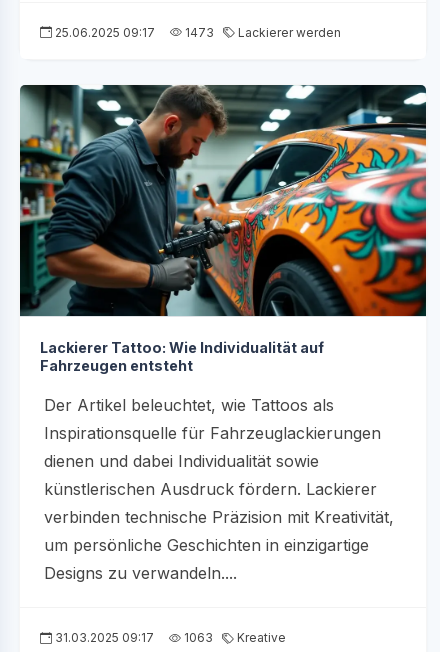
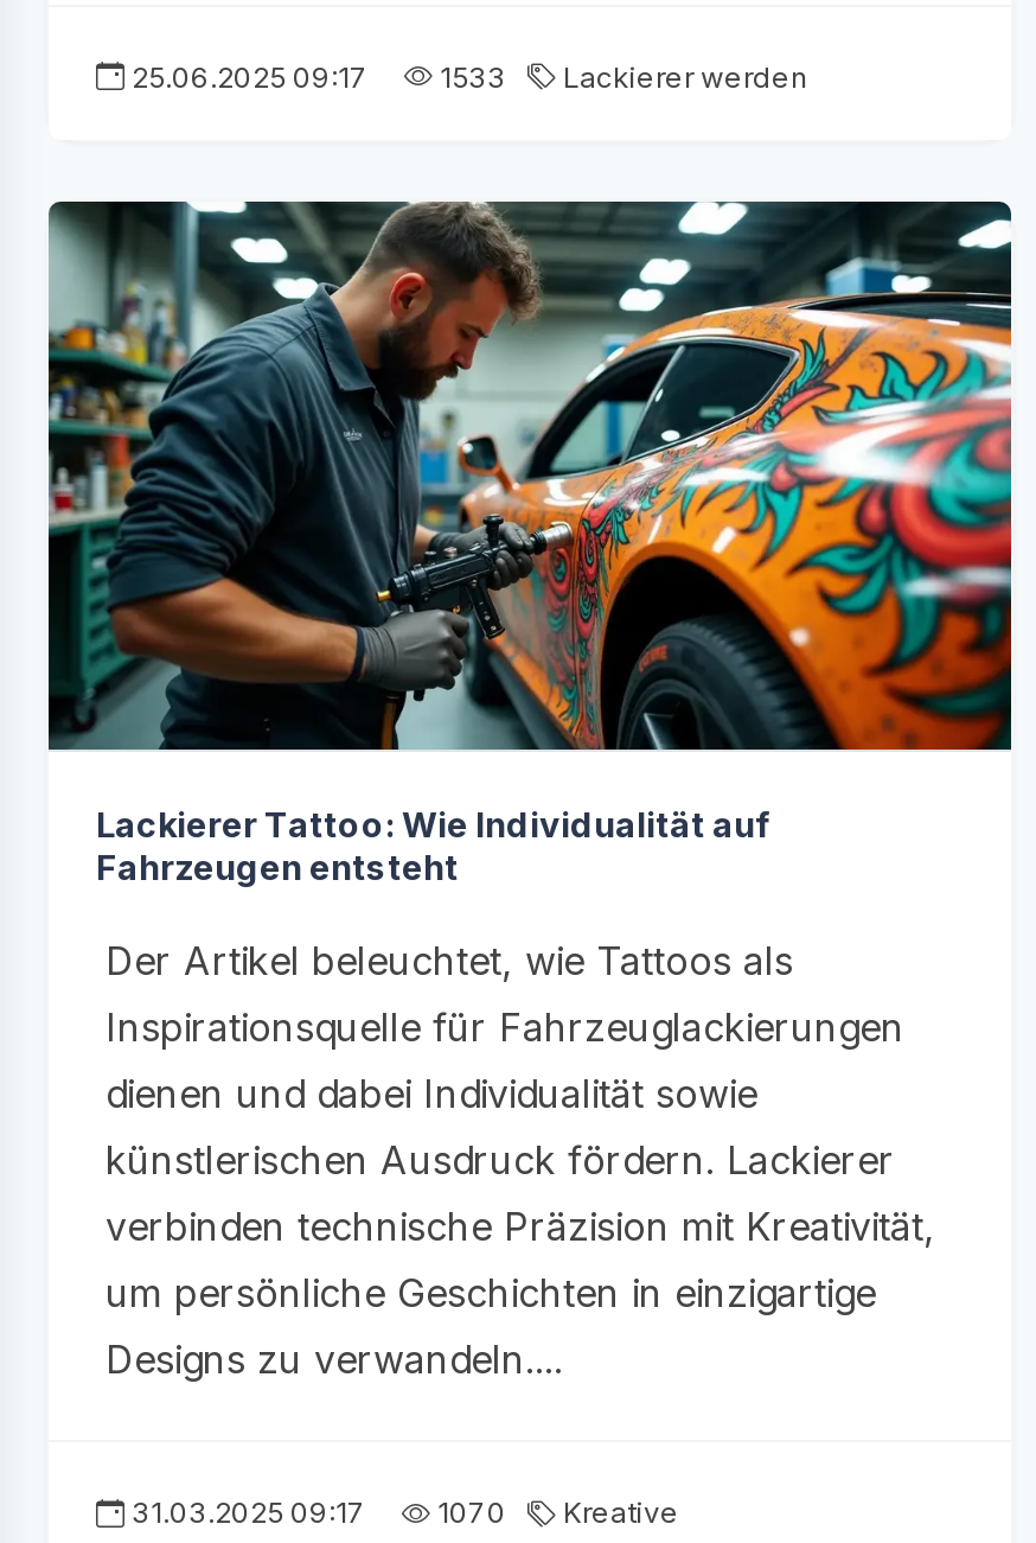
- 25.06.2025 09:17 1473 Lackierer werden
+ 25.06.2025 09:17 1533 Lackierer werden

- 31.03.2025 09:17 1063 Kreative
+ 31.03.2025 09:17 1070 Kreative
